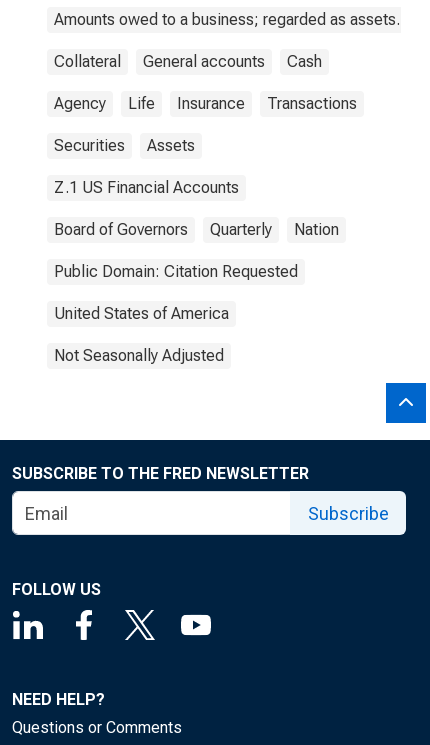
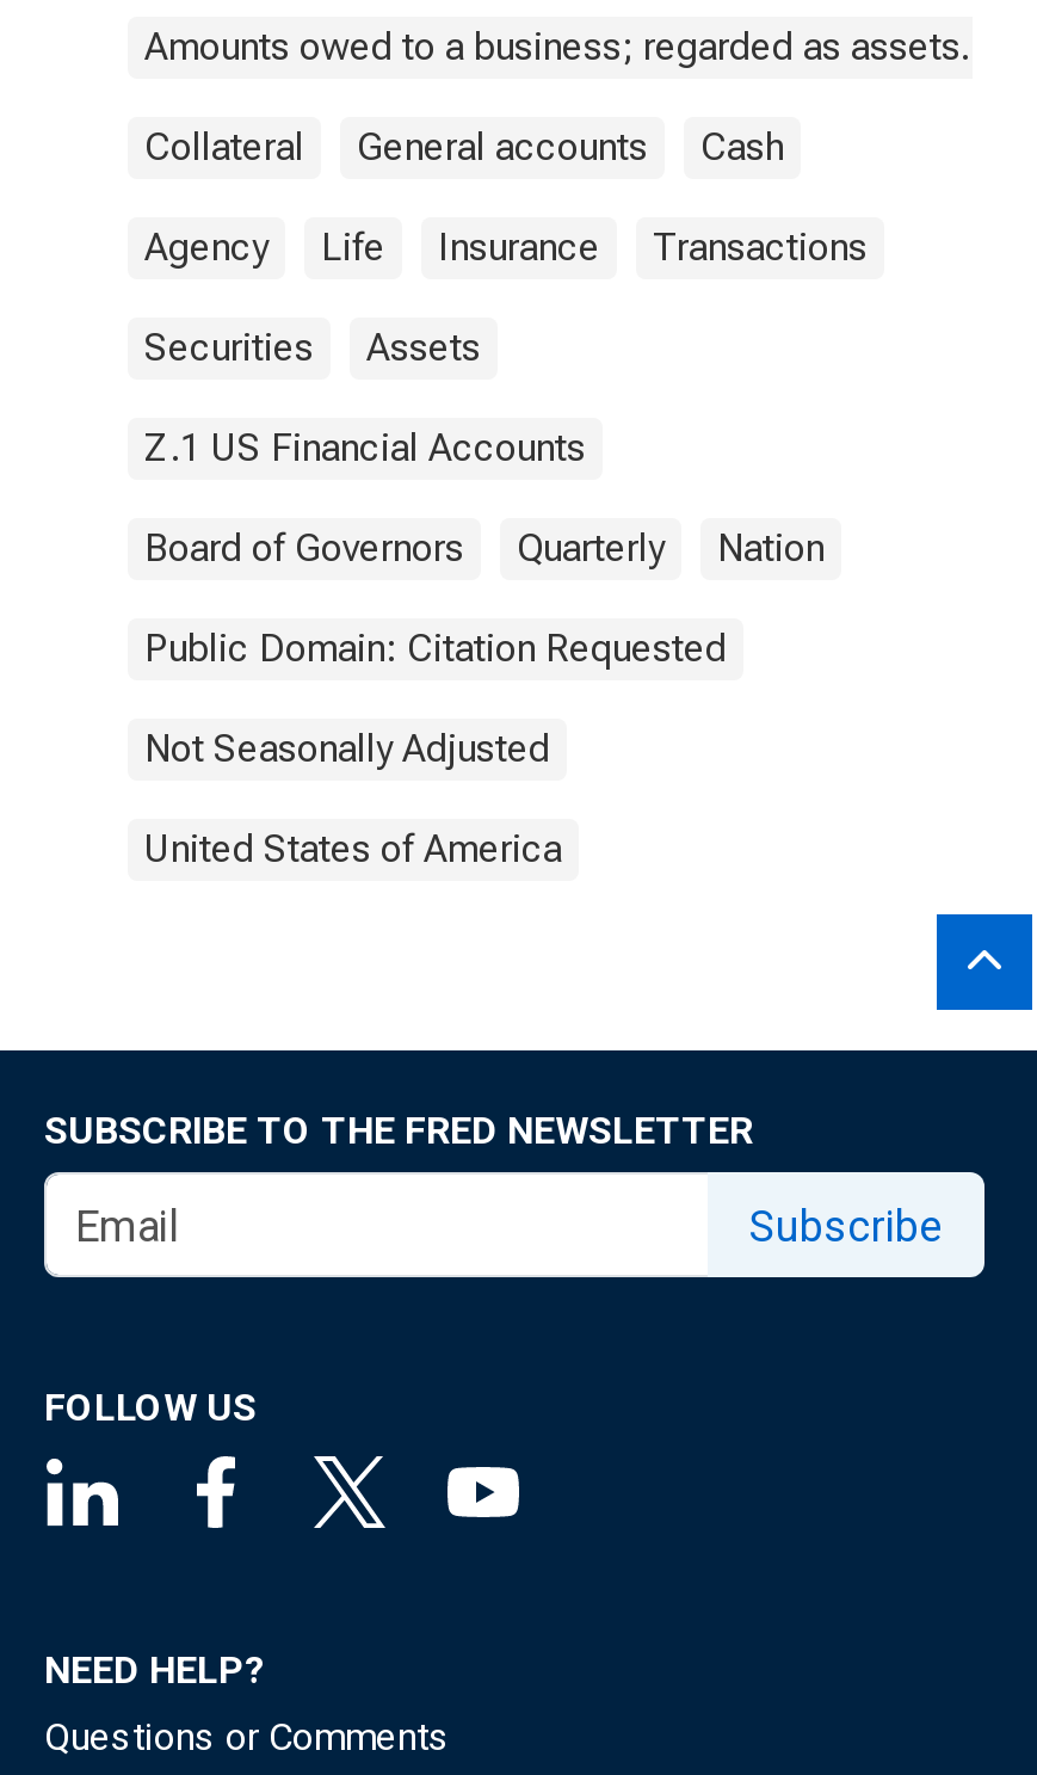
moved down: United States of America

moved up: Not Seasonally Adjusted
